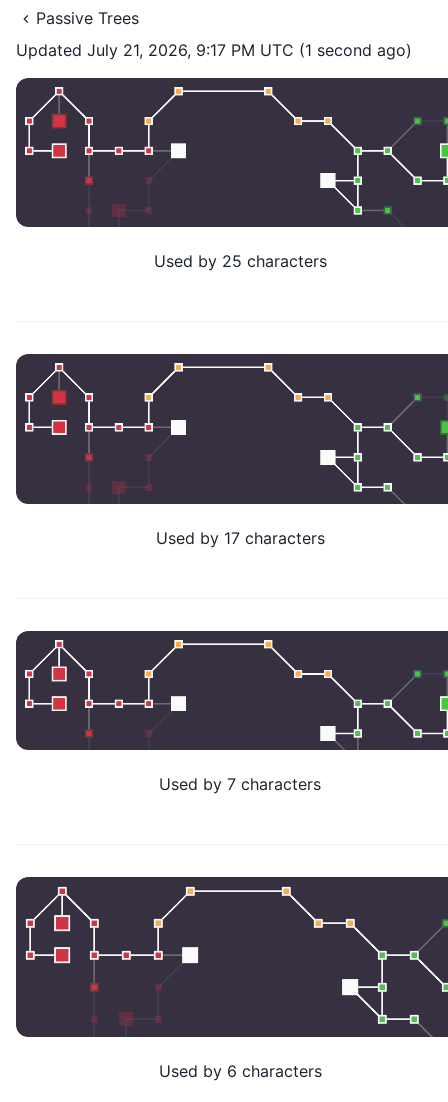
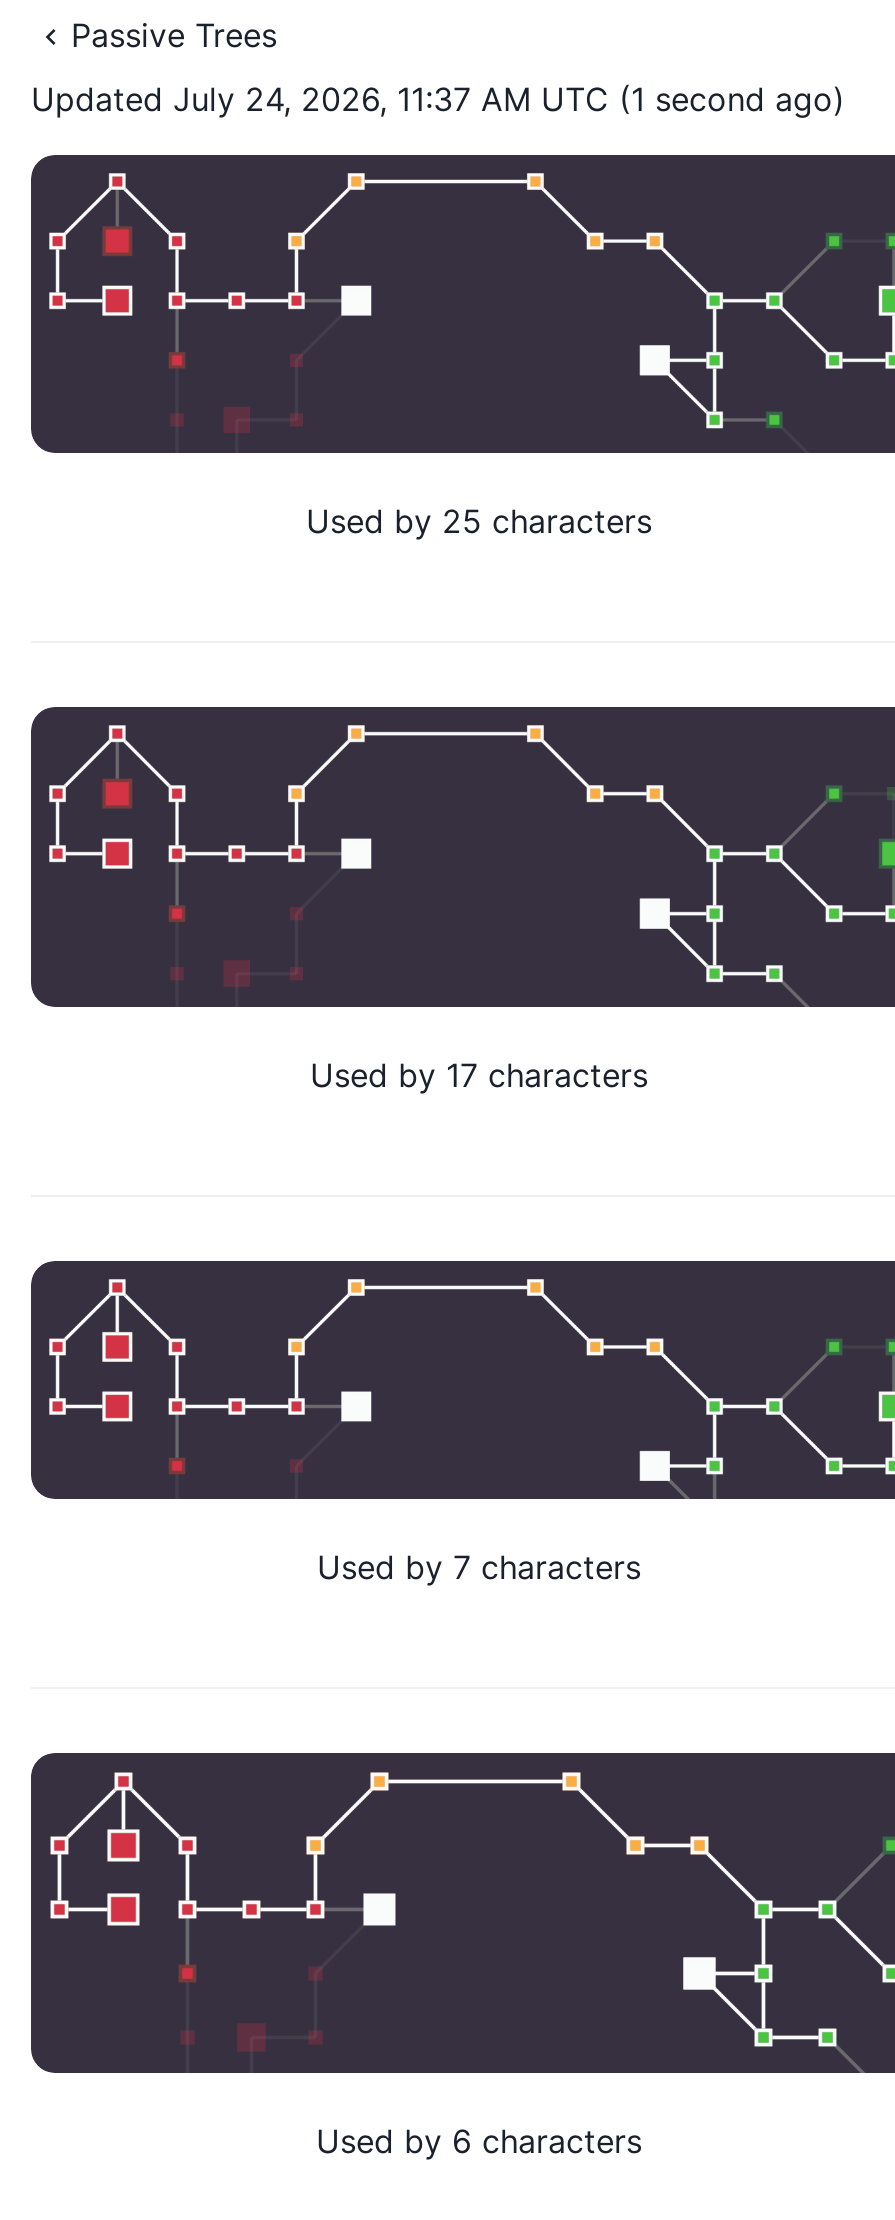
- Updated July 21, 2026, 9:17 PM UTC (1 second ago)
+ Updated July 24, 2026, 11:37 AM UTC (1 second ago)
